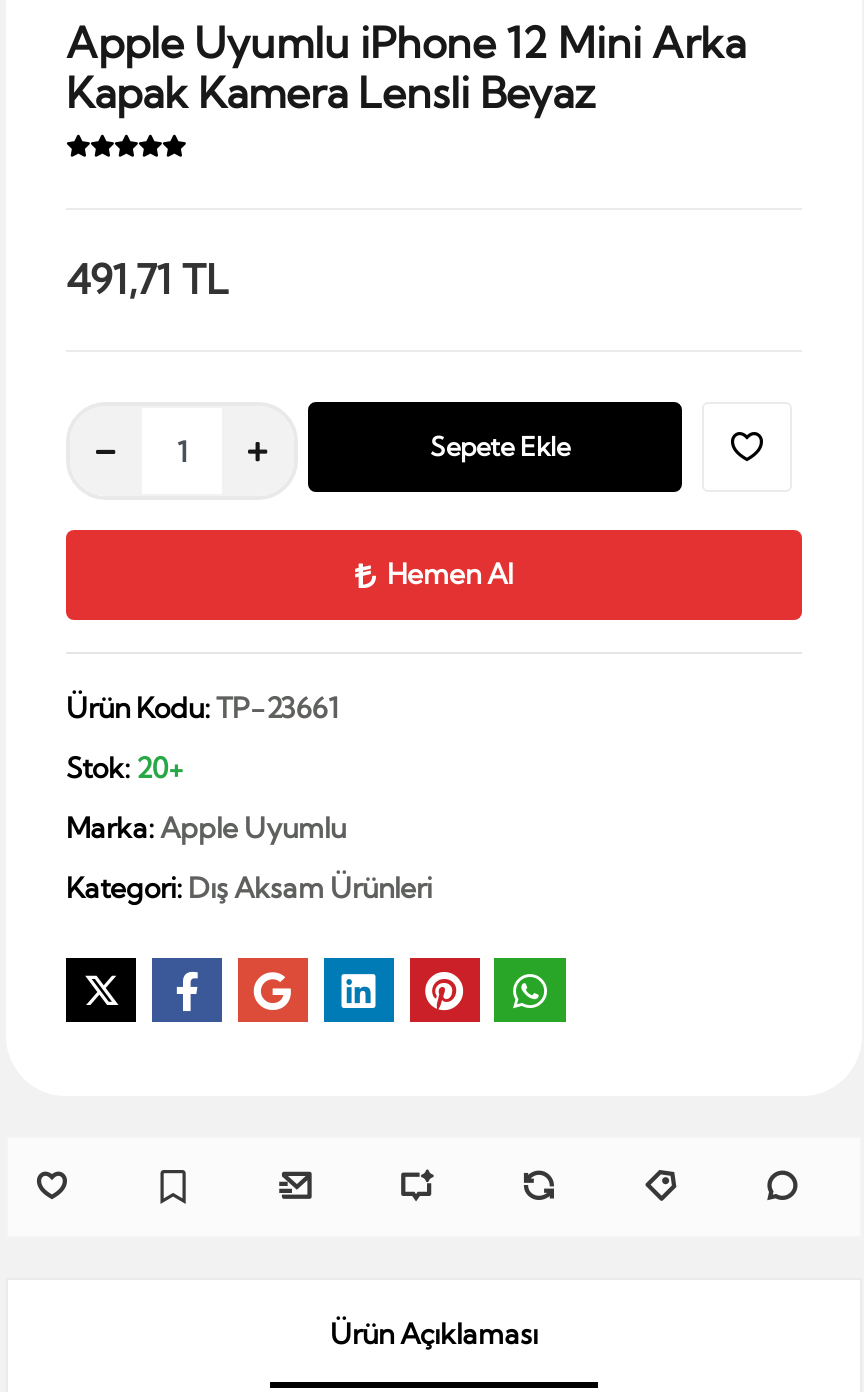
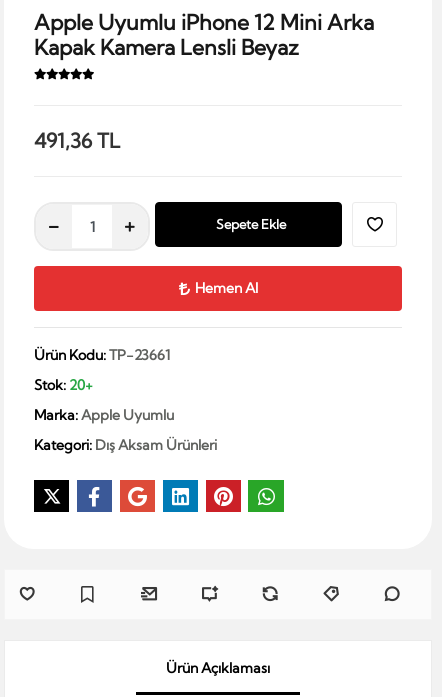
- 491,71 TL
+ 491,36 TL
